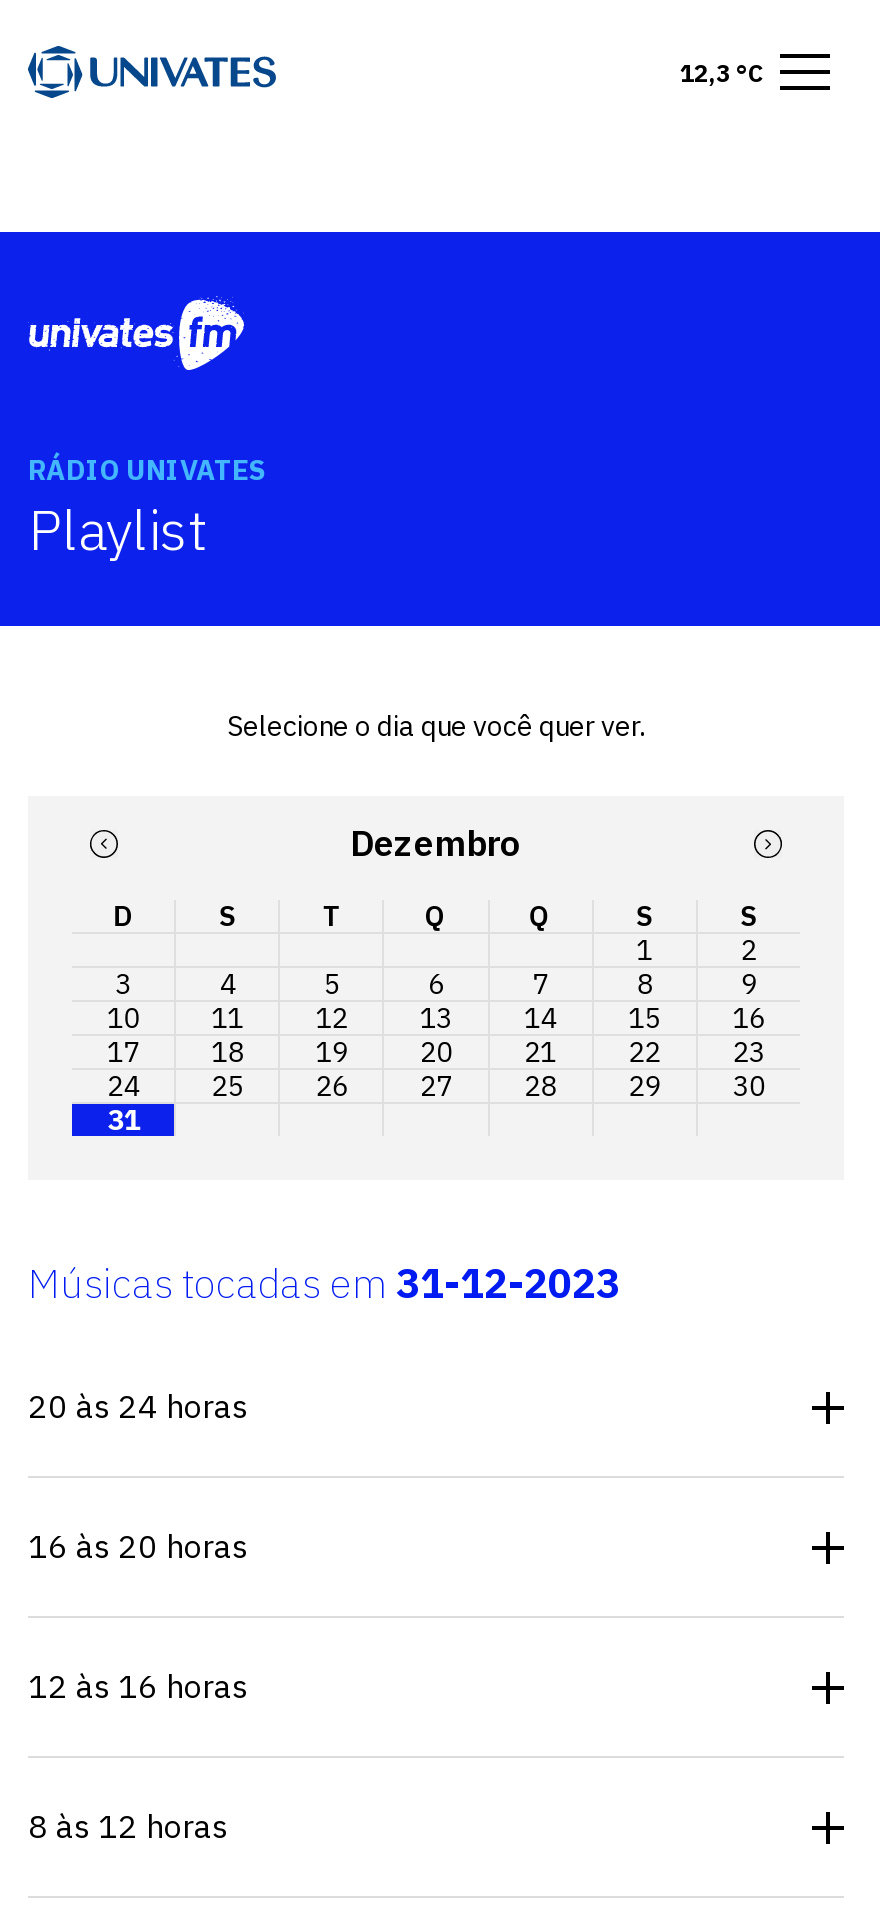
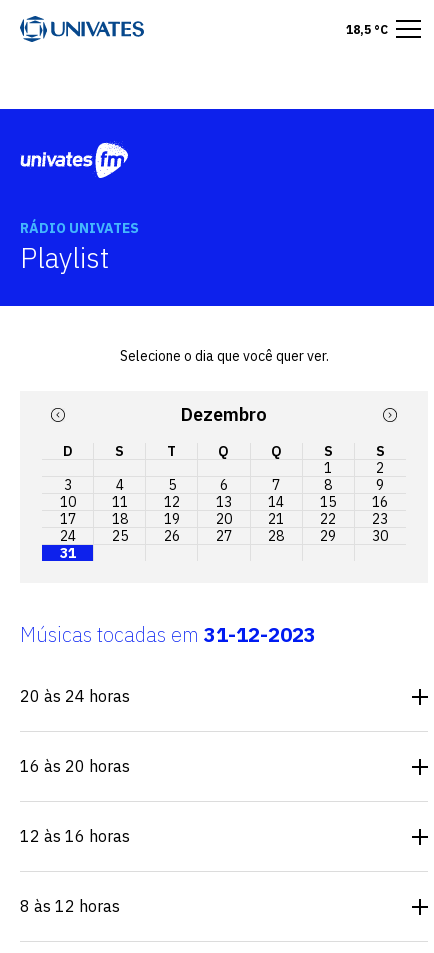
- 12,3 °C
+ 18,5 °C
